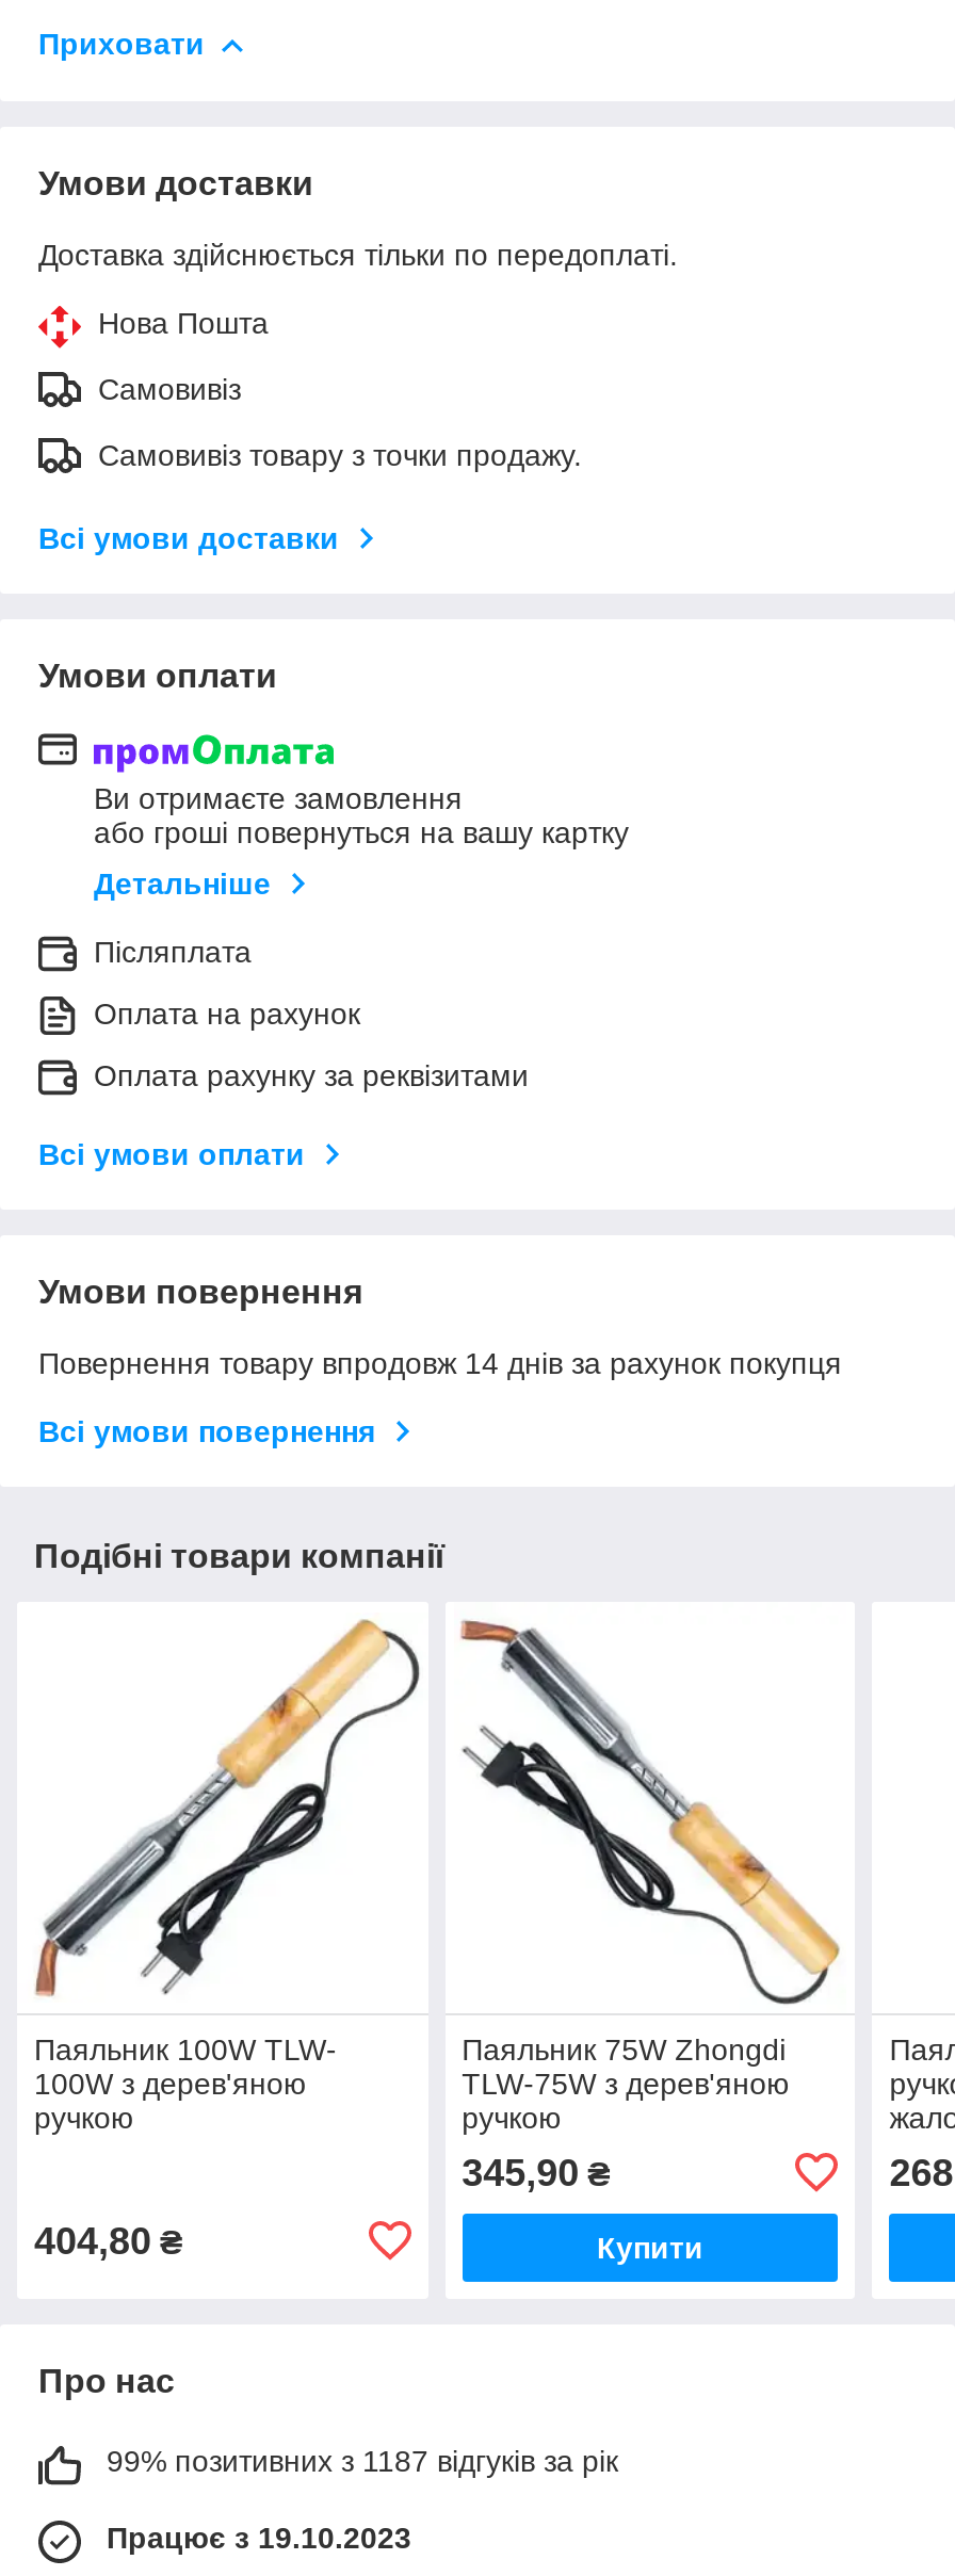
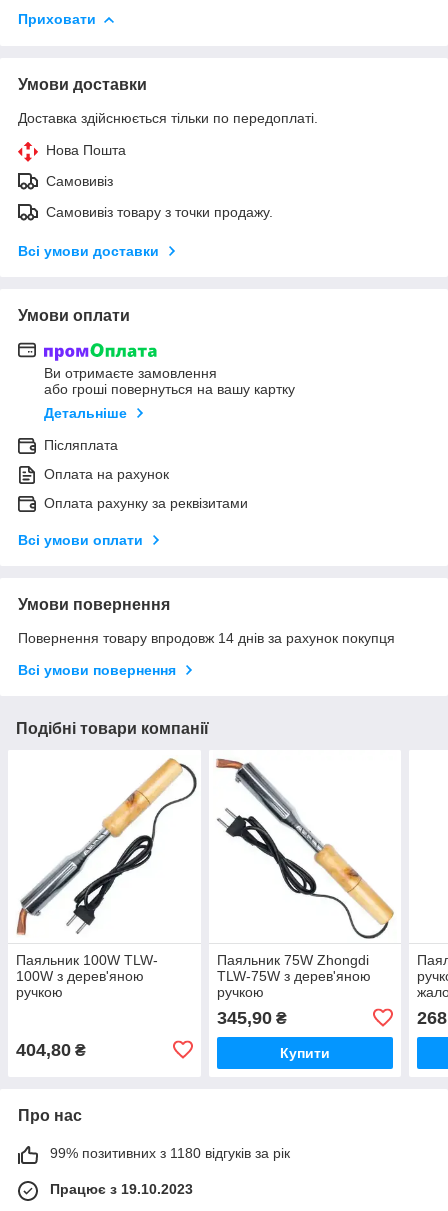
- 99% позитивних з 1187 відгуків за рік
+ 99% позитивних з 1180 відгуків за рік
